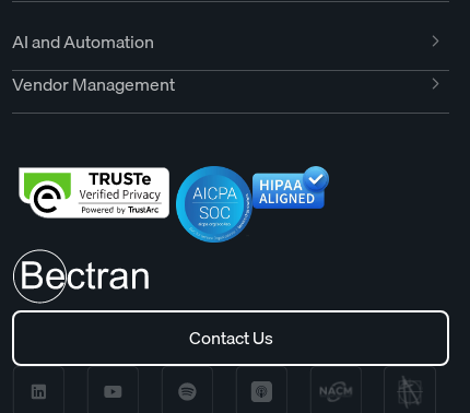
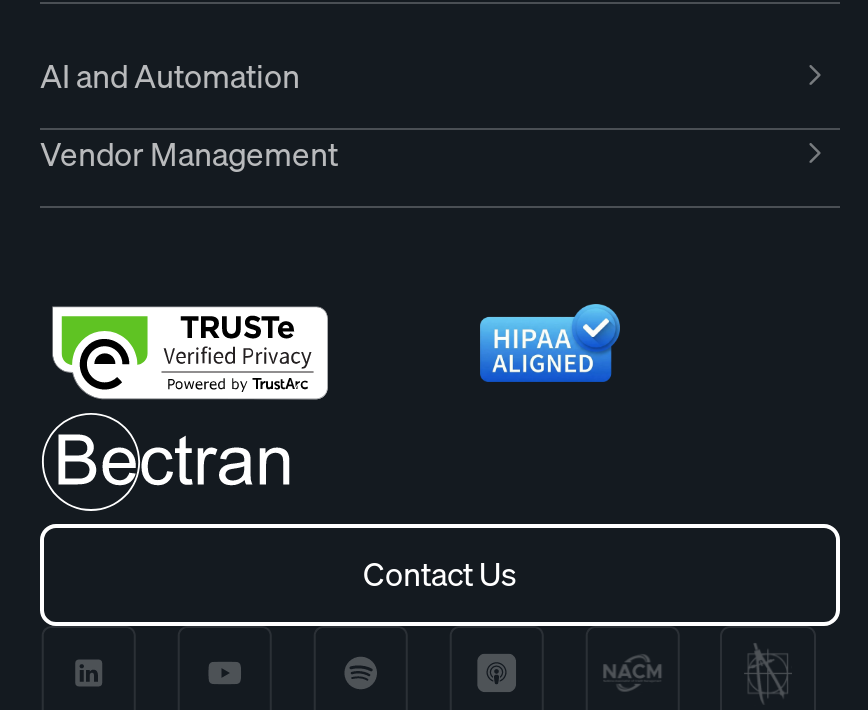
- [image]
